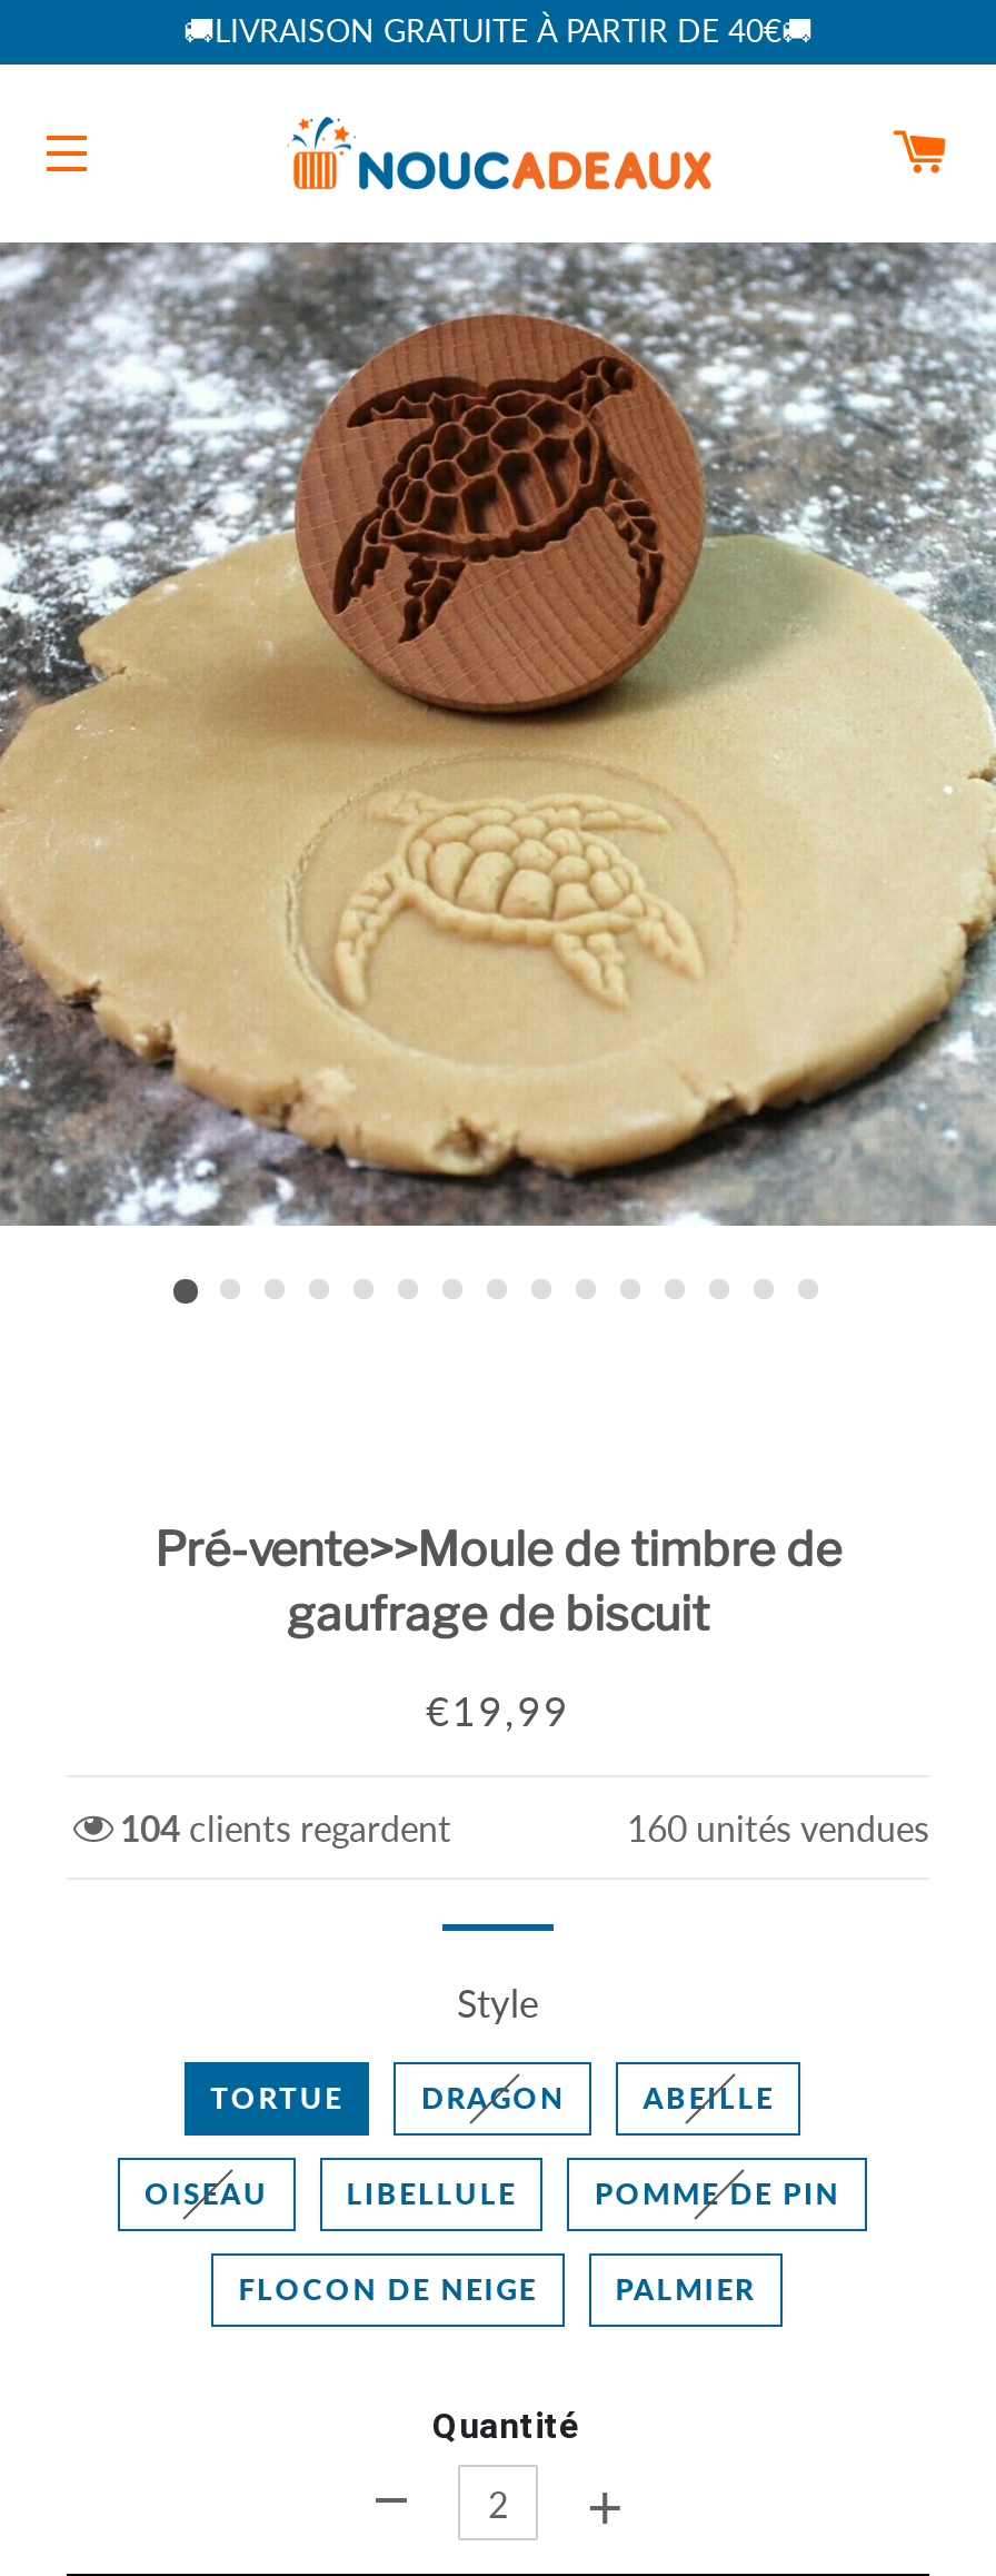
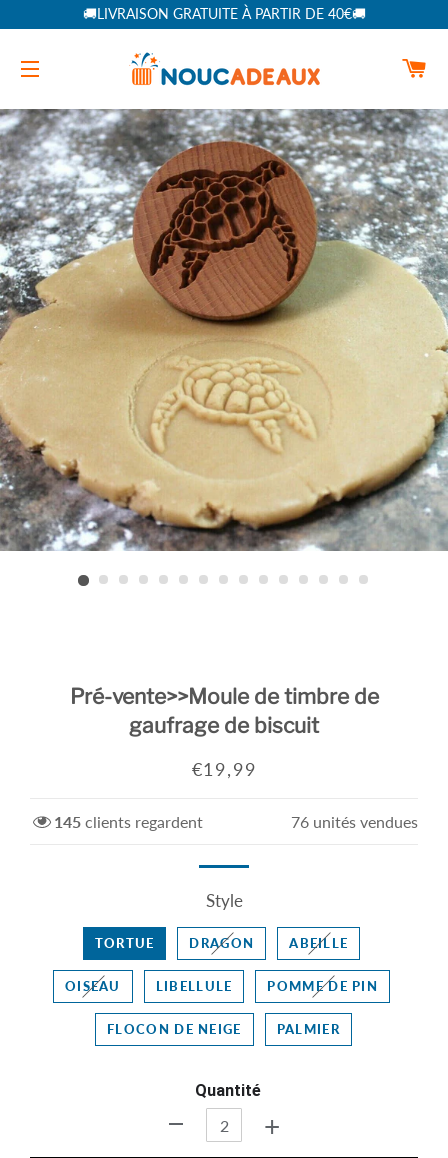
- 104 clients regardent
+ 145 clients regardent

- 160 unités vendues
+ 76 unités vendues
